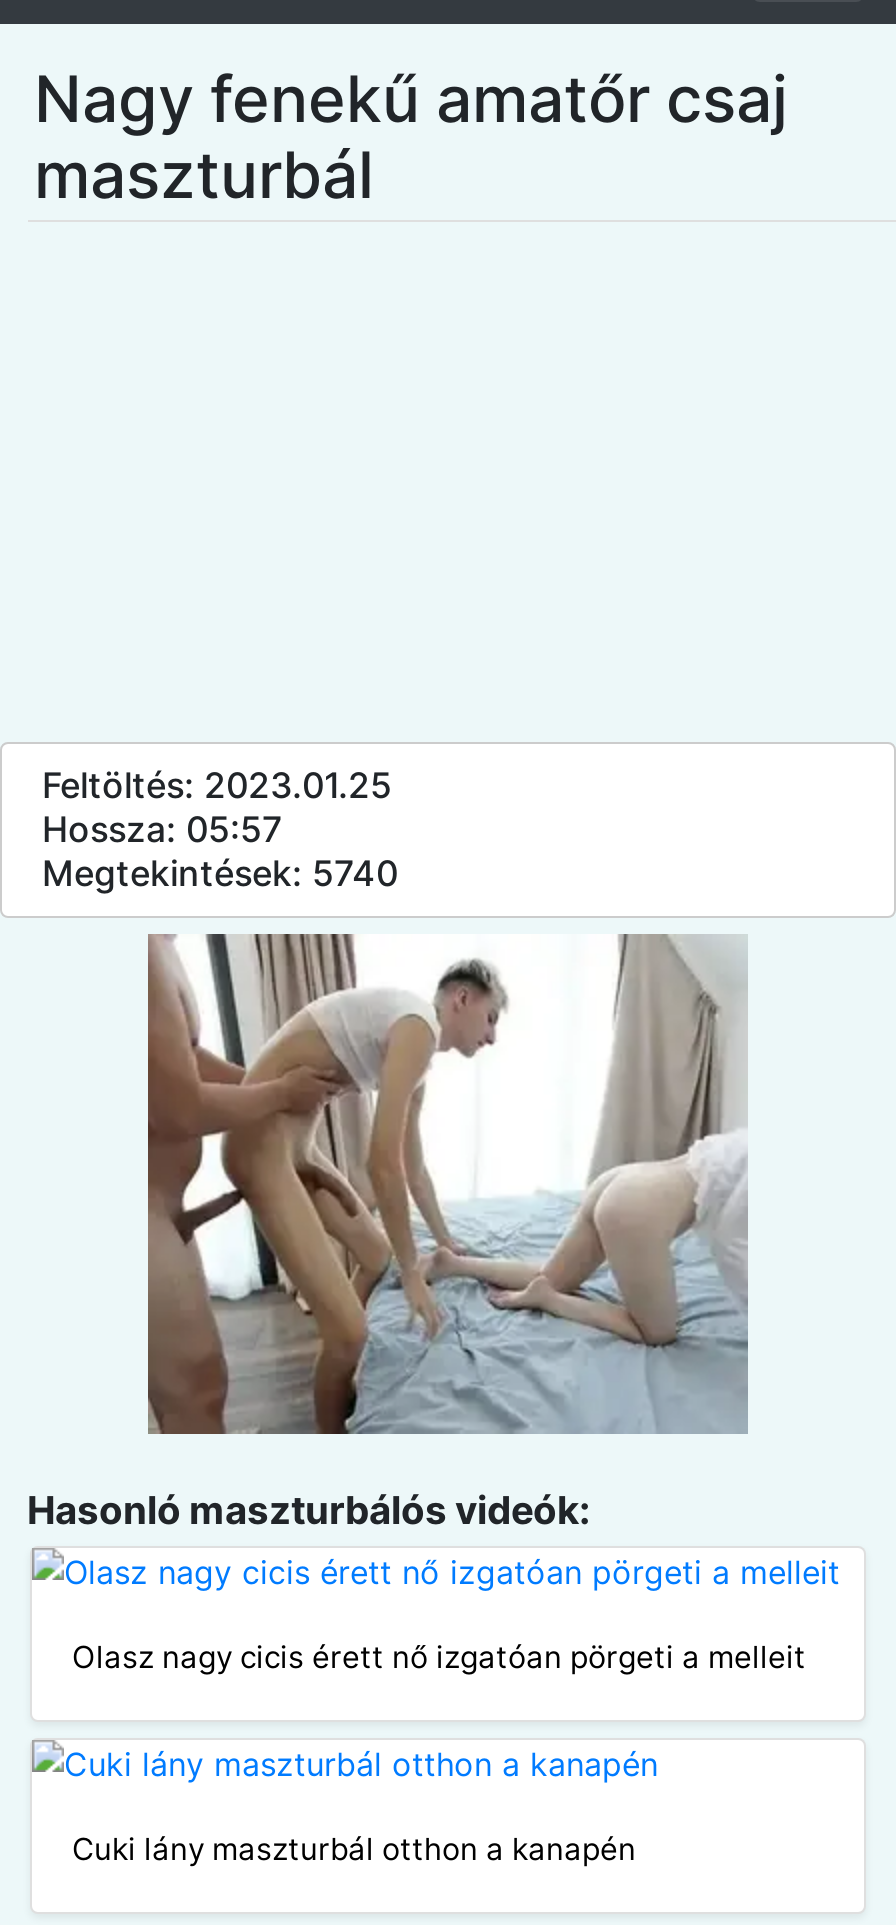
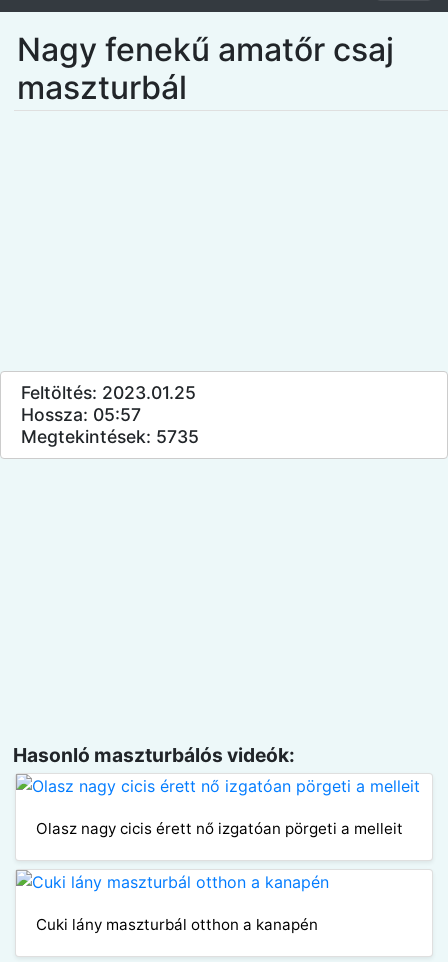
- Megtekintések: 5740
+ Megtekintések: 5735

- [image]
